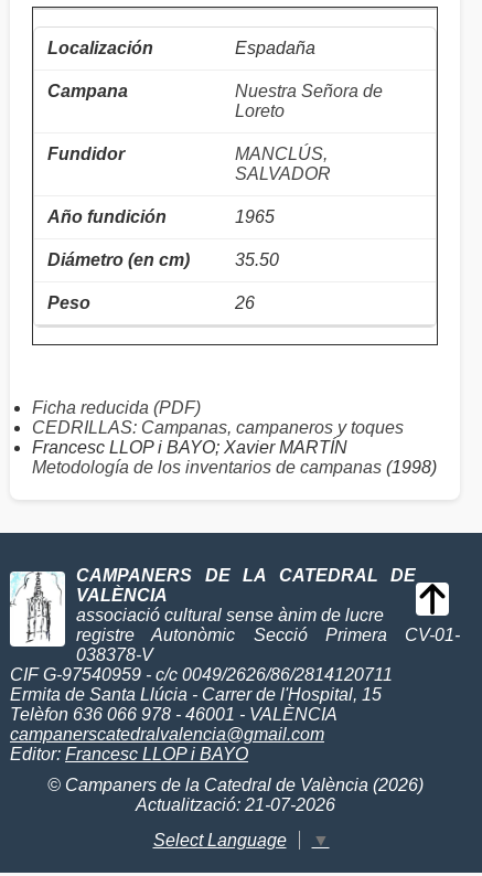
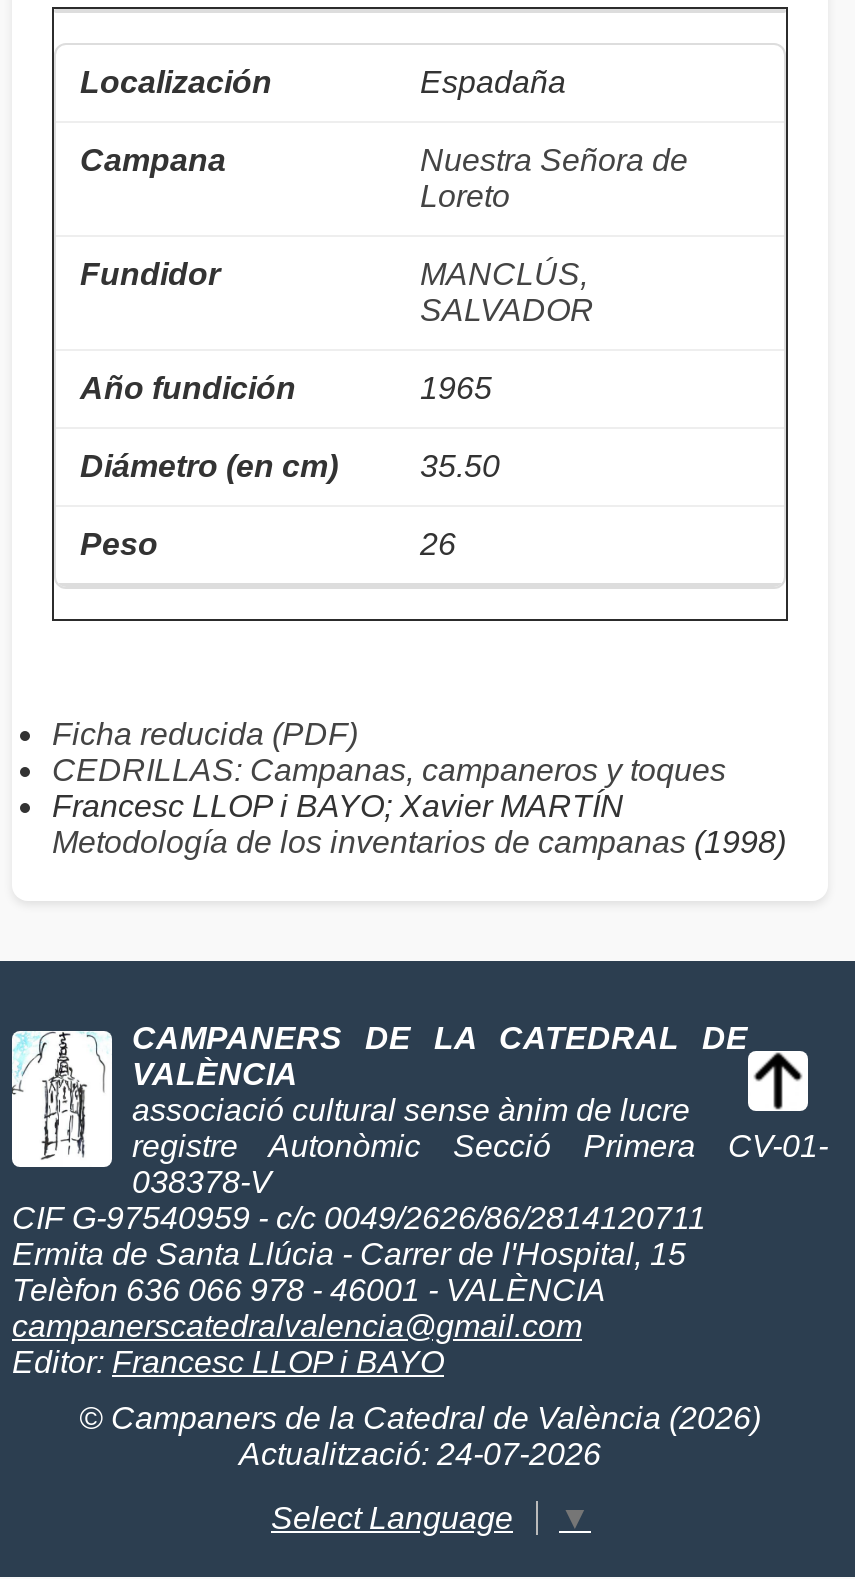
- Actualització: 21-07-2026
+ Actualització: 24-07-2026
